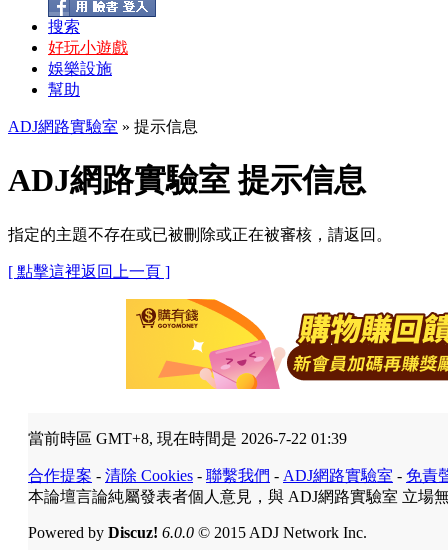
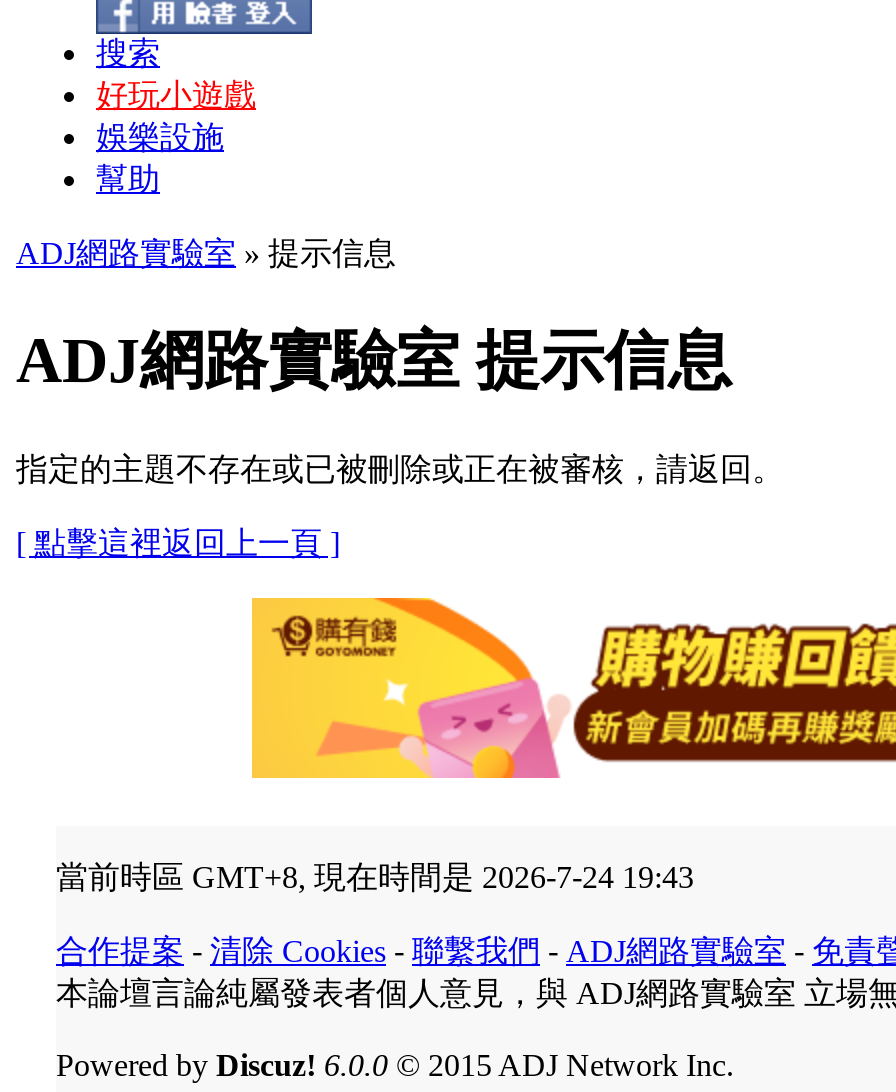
- 當前時區 GMT+8, 現在時間是 2026-7-22 01:39
+ 當前時區 GMT+8, 現在時間是 2026-7-24 19:43
